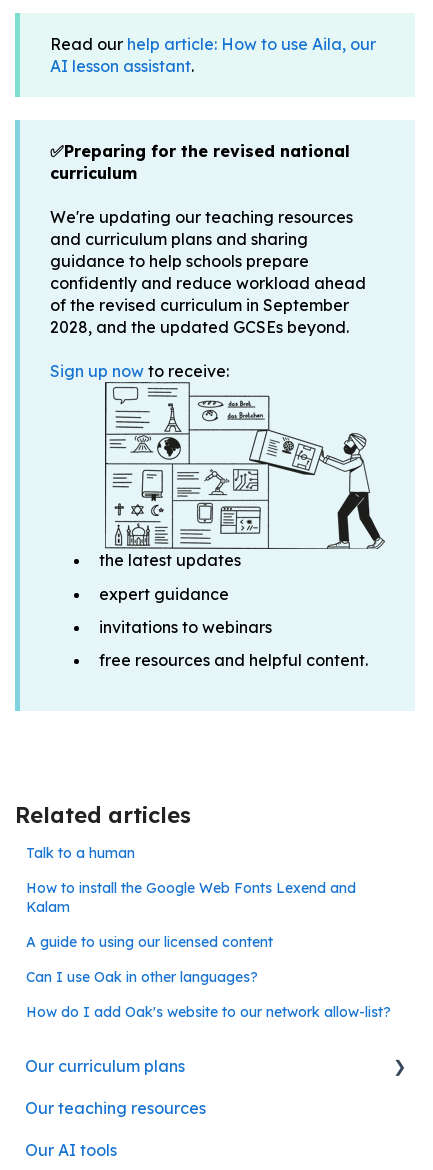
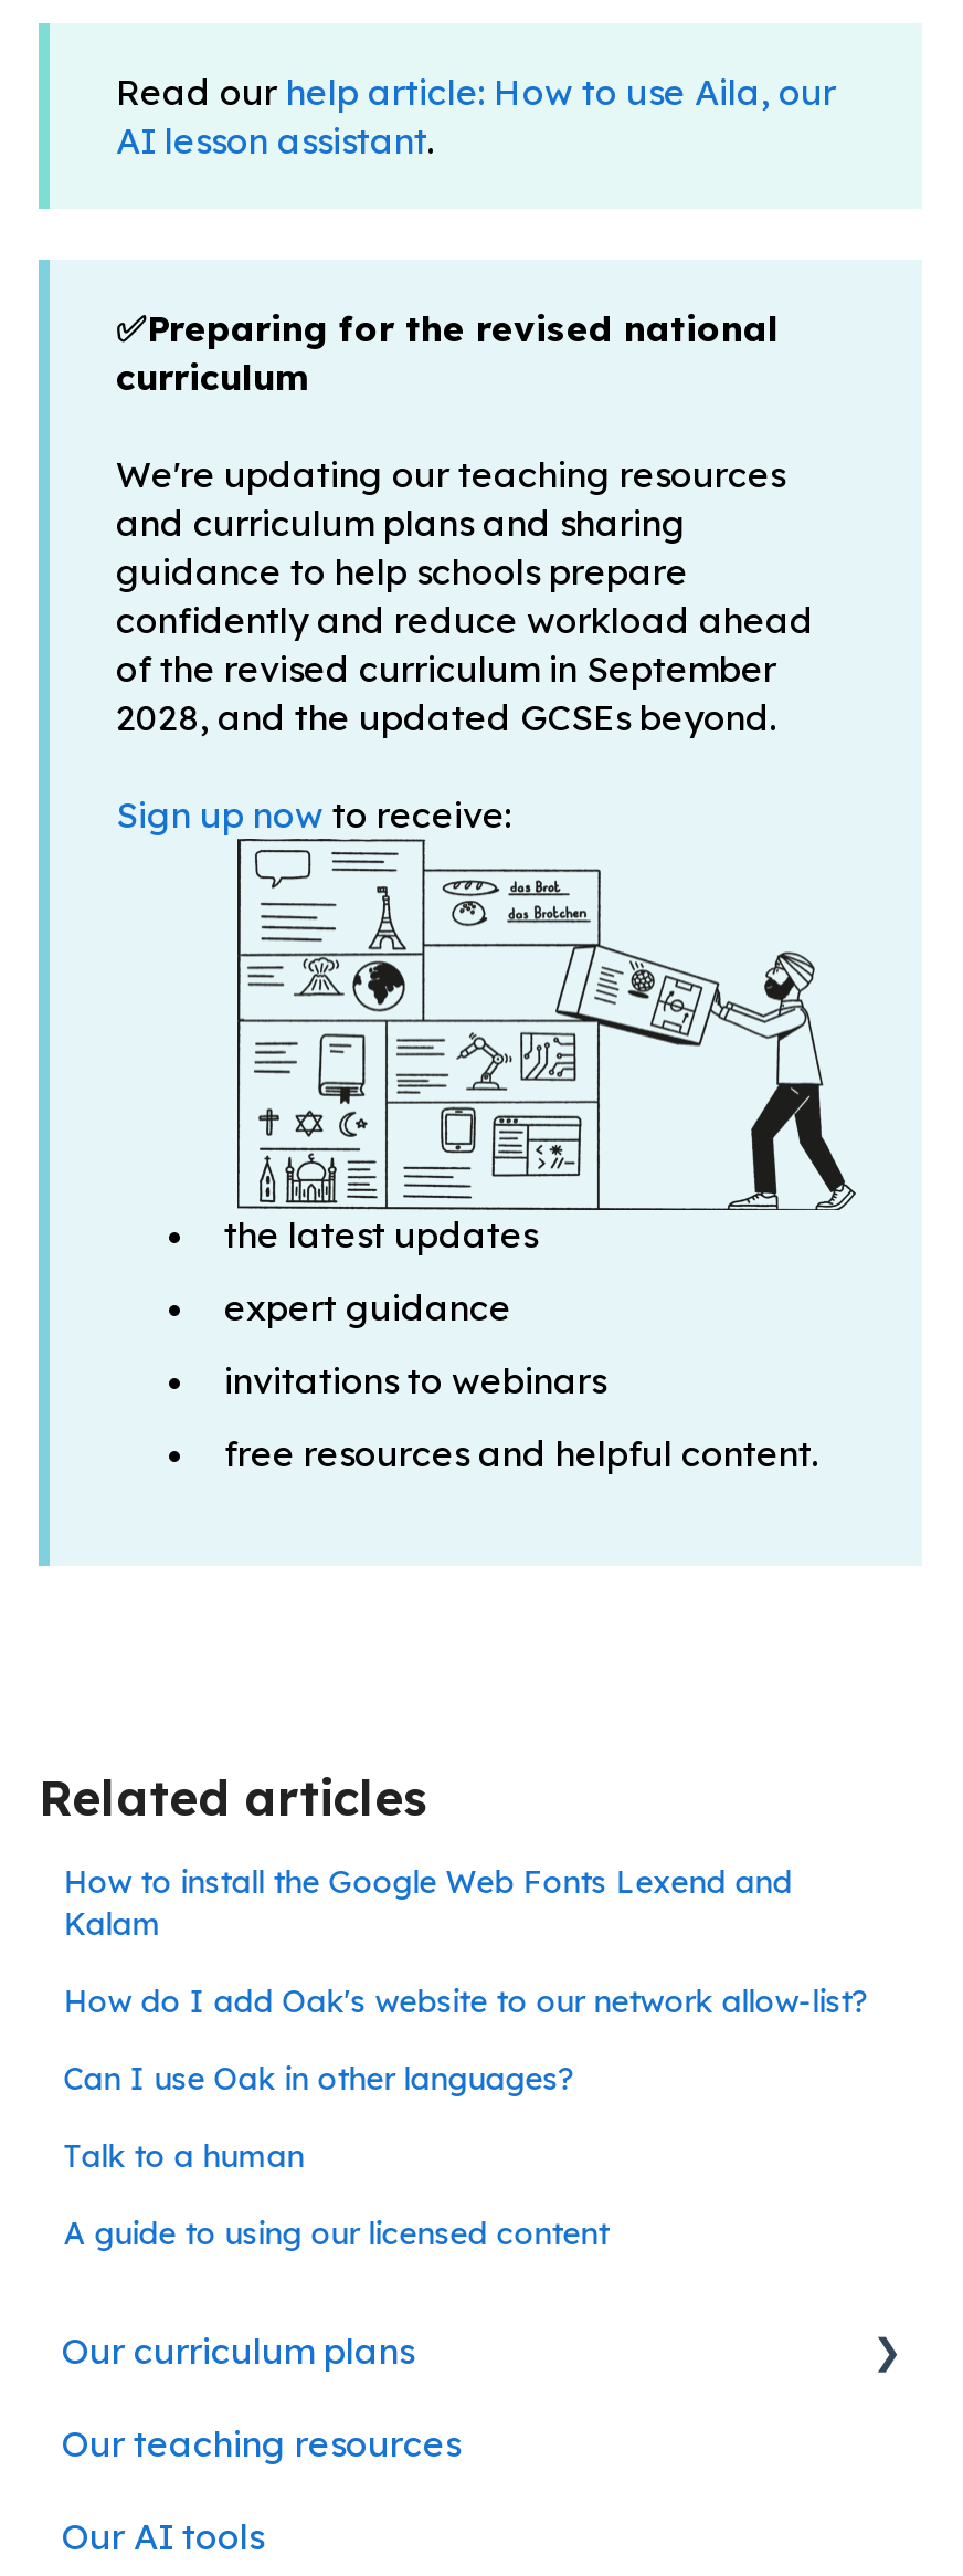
moved down: Talk to a human

moved up: How to install the Google Web Fonts Lexend and | Kalam

moved down: A guide to using our licensed content

moved up: Can I use Oak in other languages? | How do I add Oak's website to our network allow-list?
